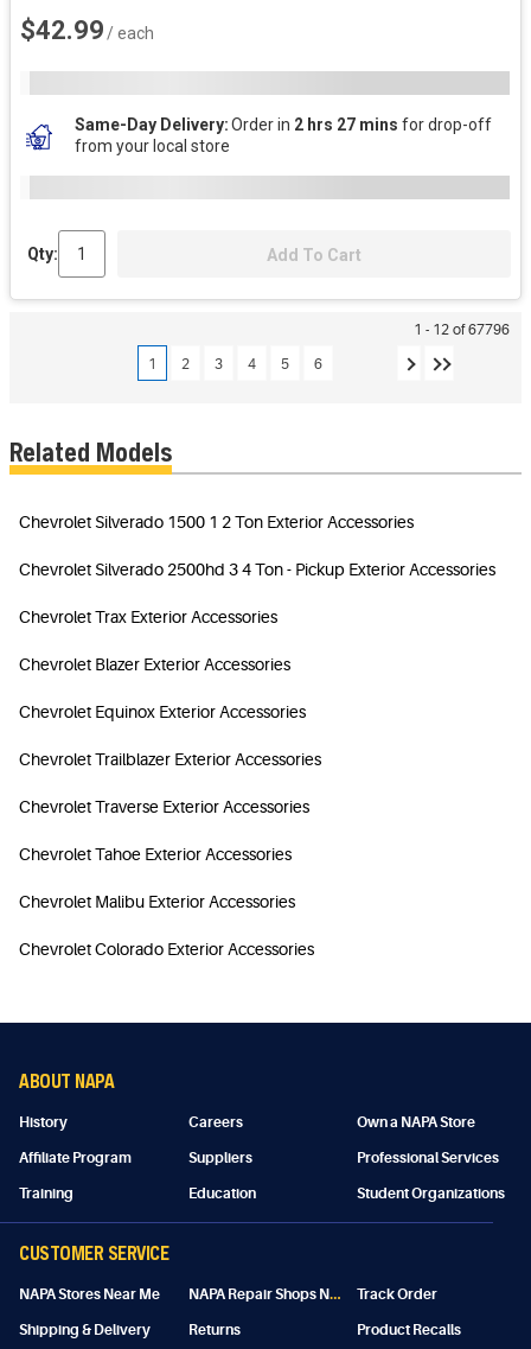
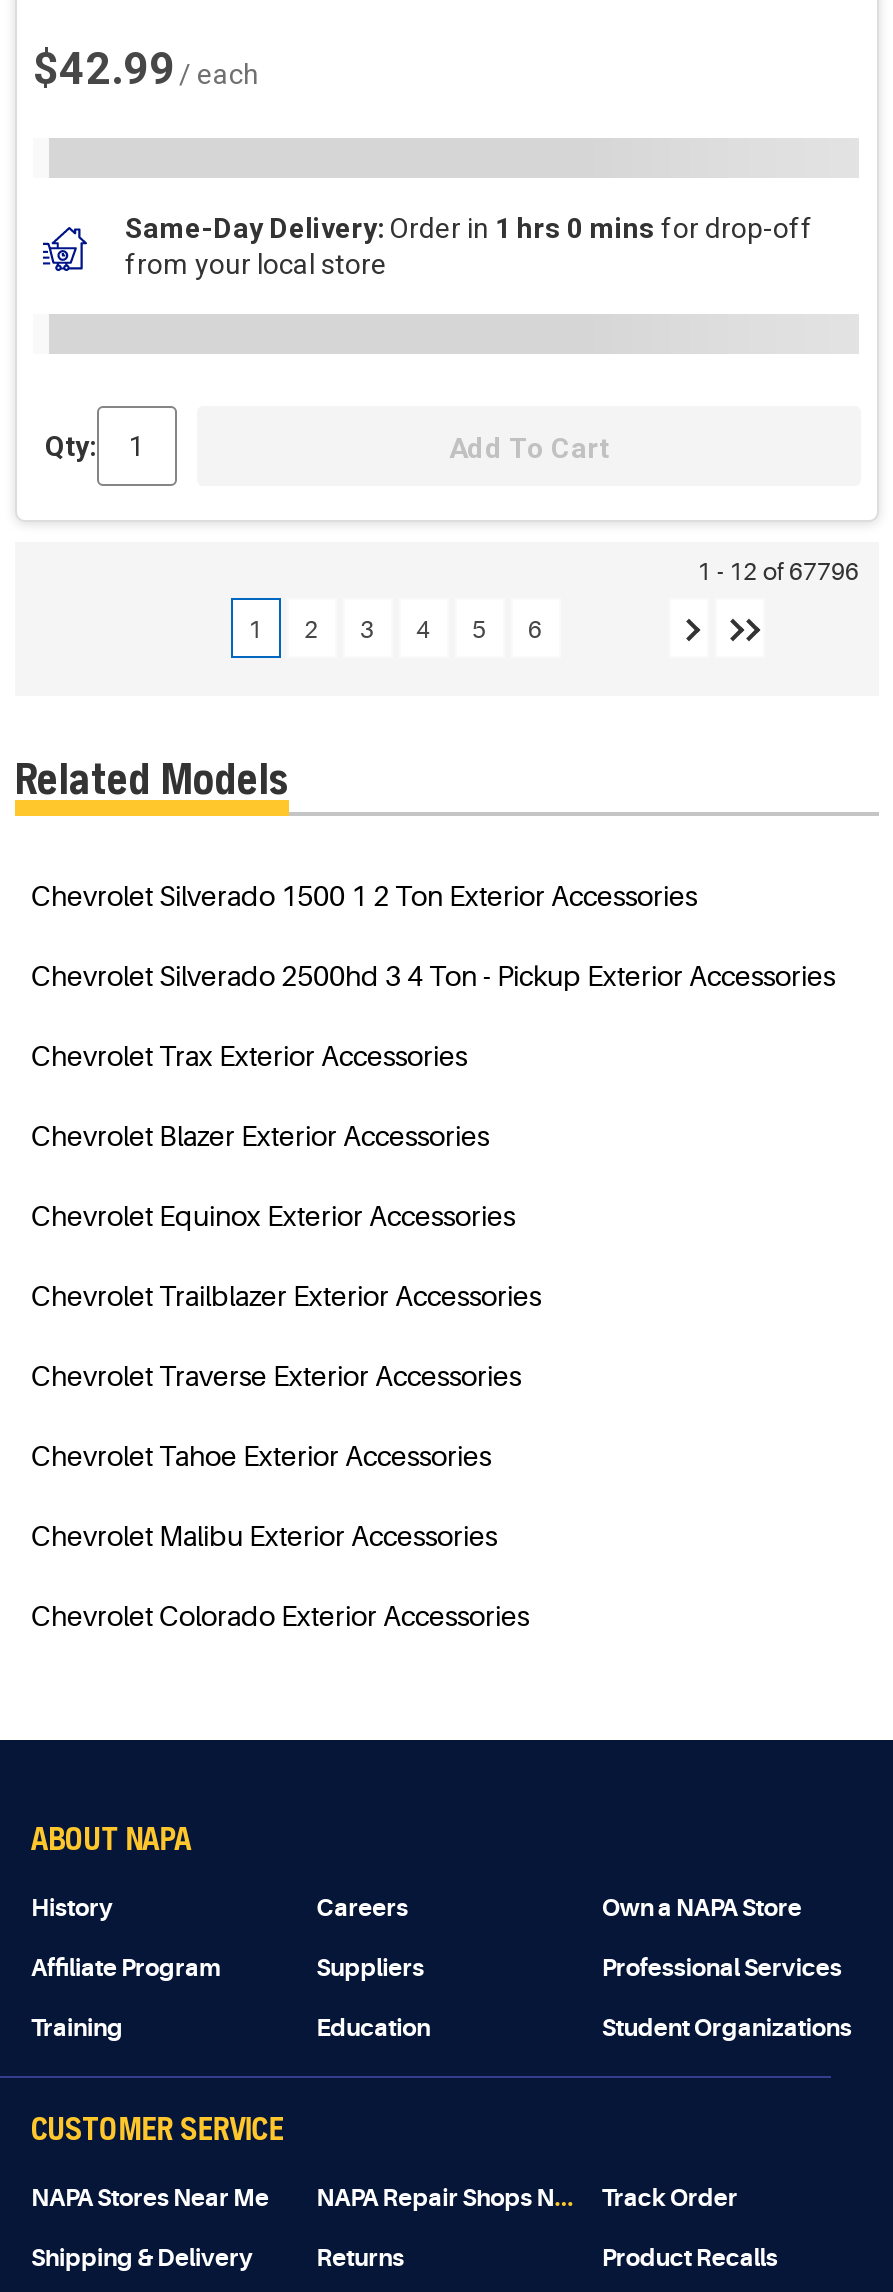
- Same-Day Delivery Order in 2 hrs 27 mins for drop-off
+ Same-Day Delivery Order in 1 hrs 0 mins for drop-off
